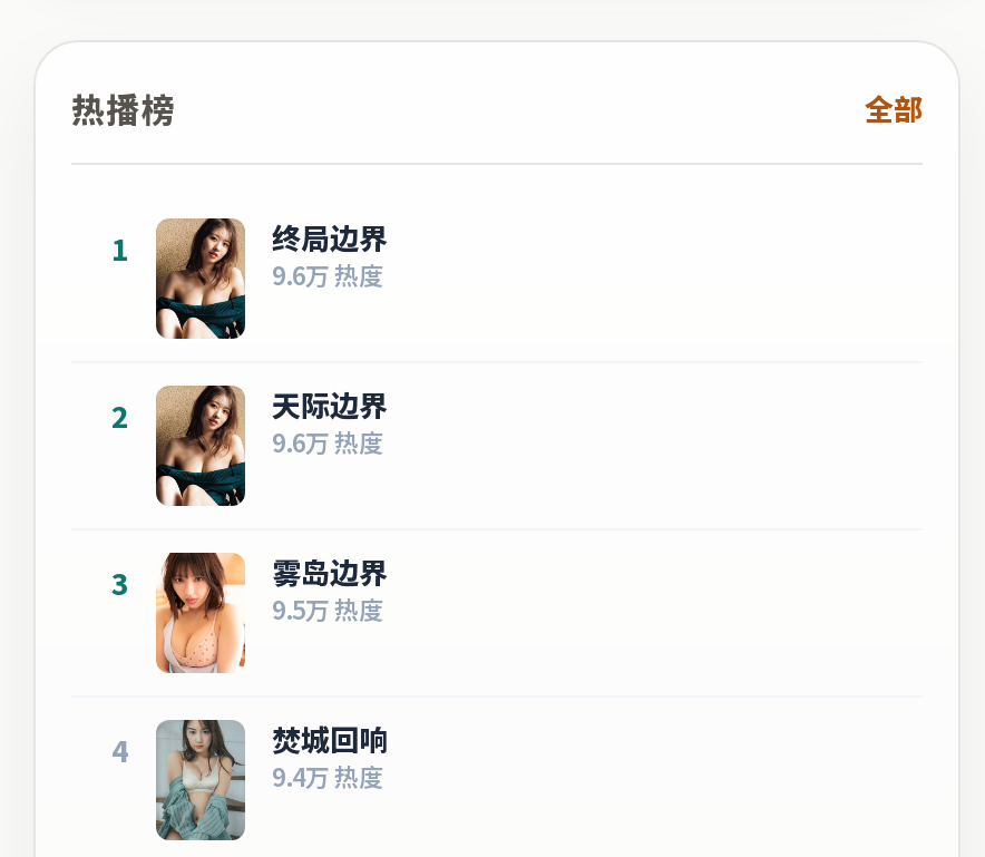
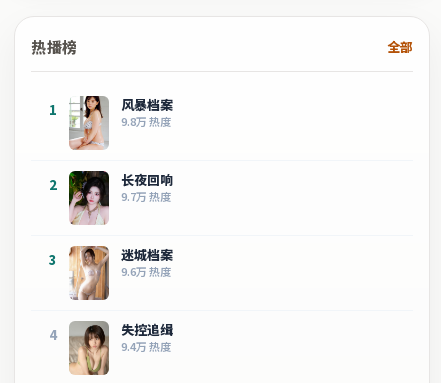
- [image]
- 终局边界
- 9.6万热度
+ [image]
+ 风暴档案
+ 9.8万热度

- [image]
- 天际边界
- 9.6万热度
+ [image]
+ 长夜回响
+ 9.7万热度

- [image]
- 雾岛边界
- 9.5万热度
+ [image]
+ 迷城档案
+ 9.6万热度

- [image]
- 焚城回响
+ [image]
+ 失控追缉
